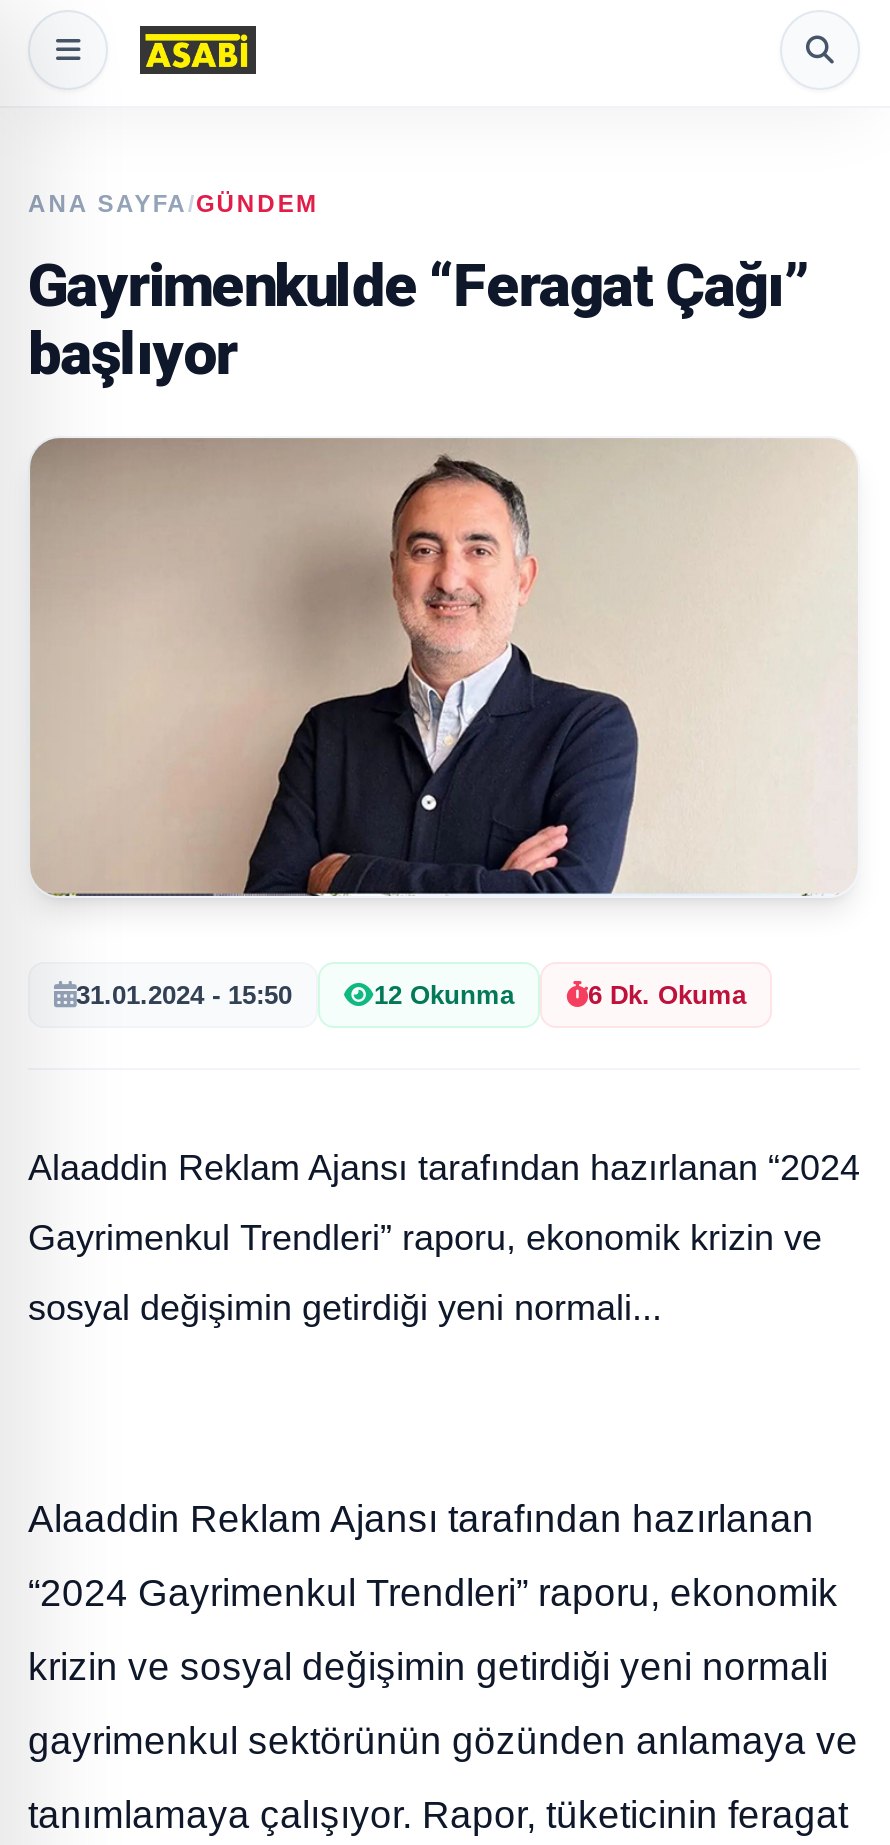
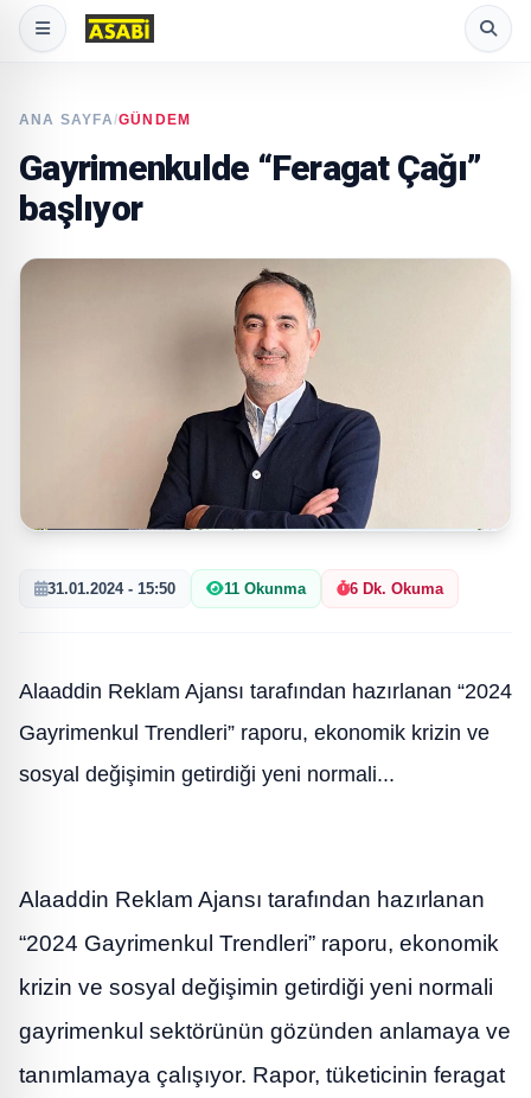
- 12 Okunma
+ 11 Okunma
